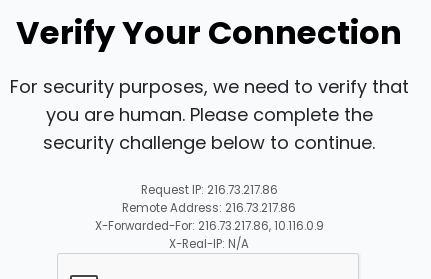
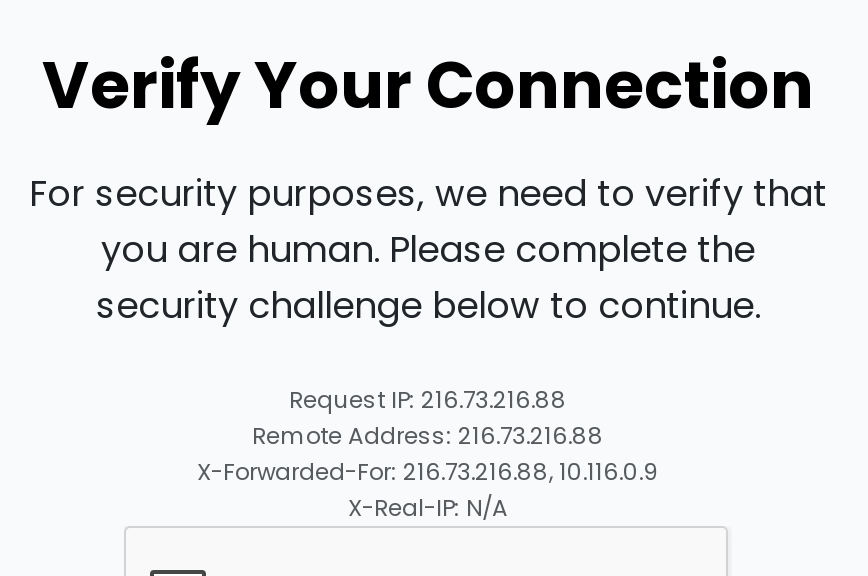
- Request IP: 216.73.217.86
+ Request IP: 216.73.216.88

- Remote Address: 216.73.217.86
+ Remote Address: 216.73.216.88

- X-Forwarded-For: 216.73.217.86, 10.116.0.9
+ X-Forwarded-For: 216.73.216.88, 10.116.0.9
